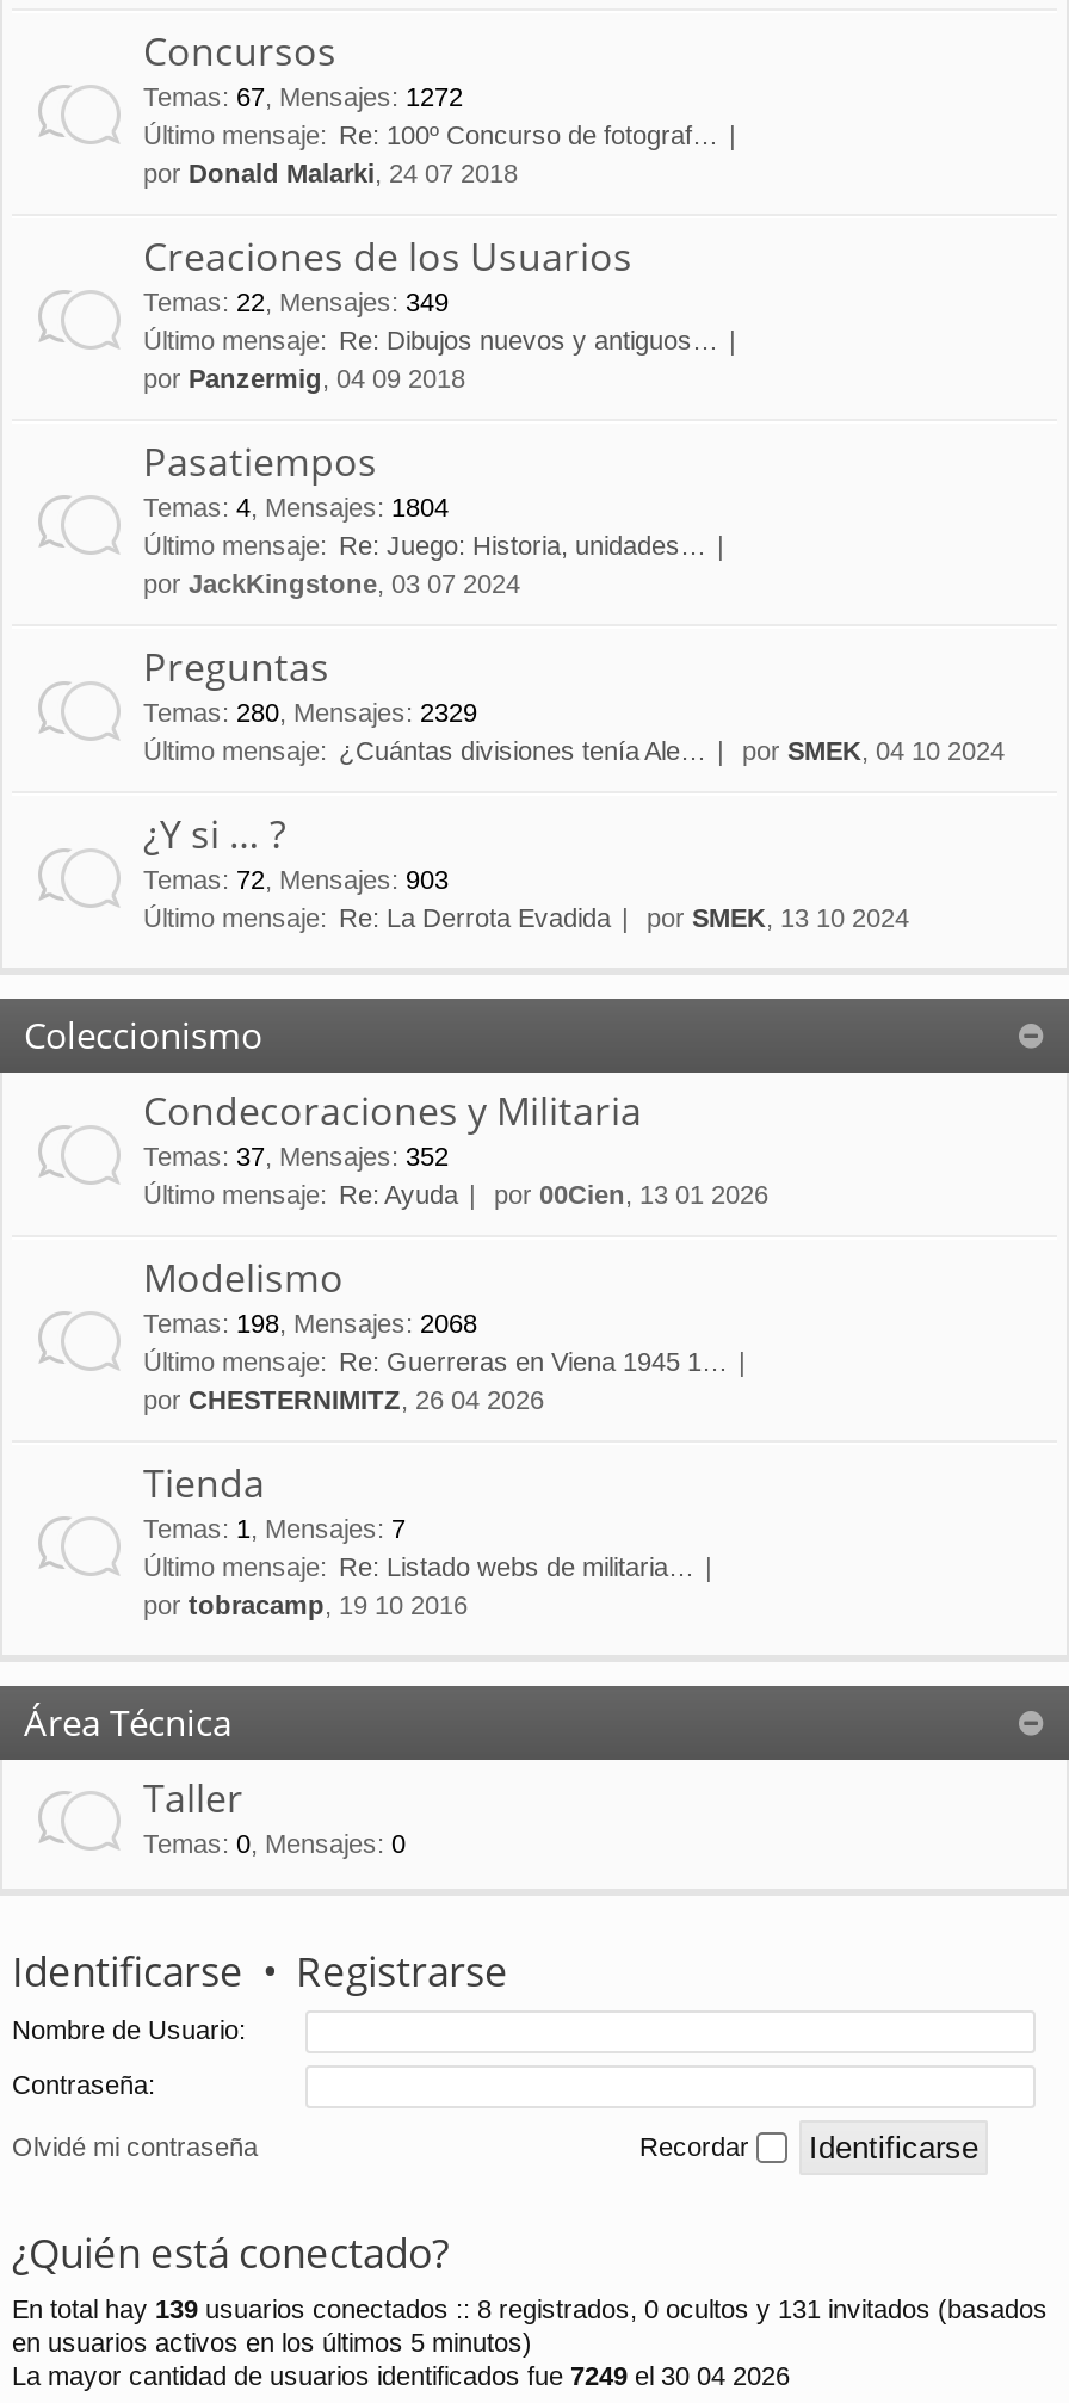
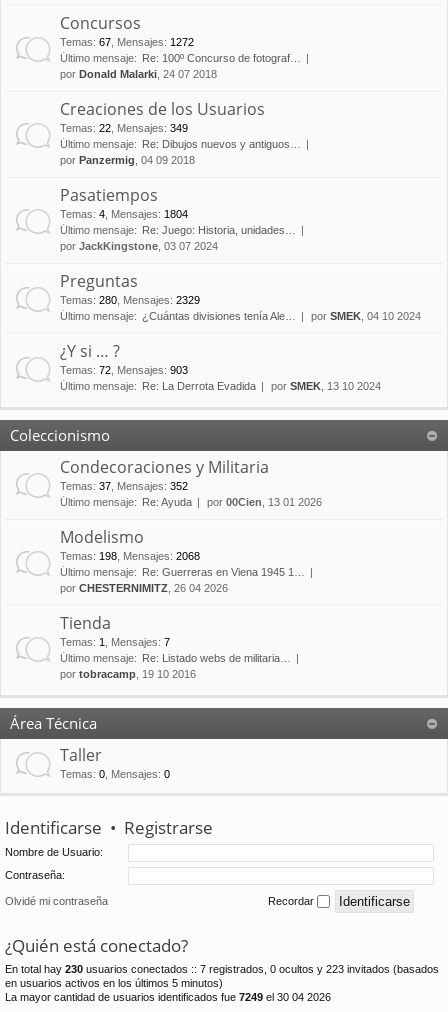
- En total hay 139 usuarios conectados :: 8 registrados, 0 ocultos y 131 invitados (basados
+ En total hay 230 usuarios conectados :: 7 registrados, 0 ocultos y 223 invitados (basados
